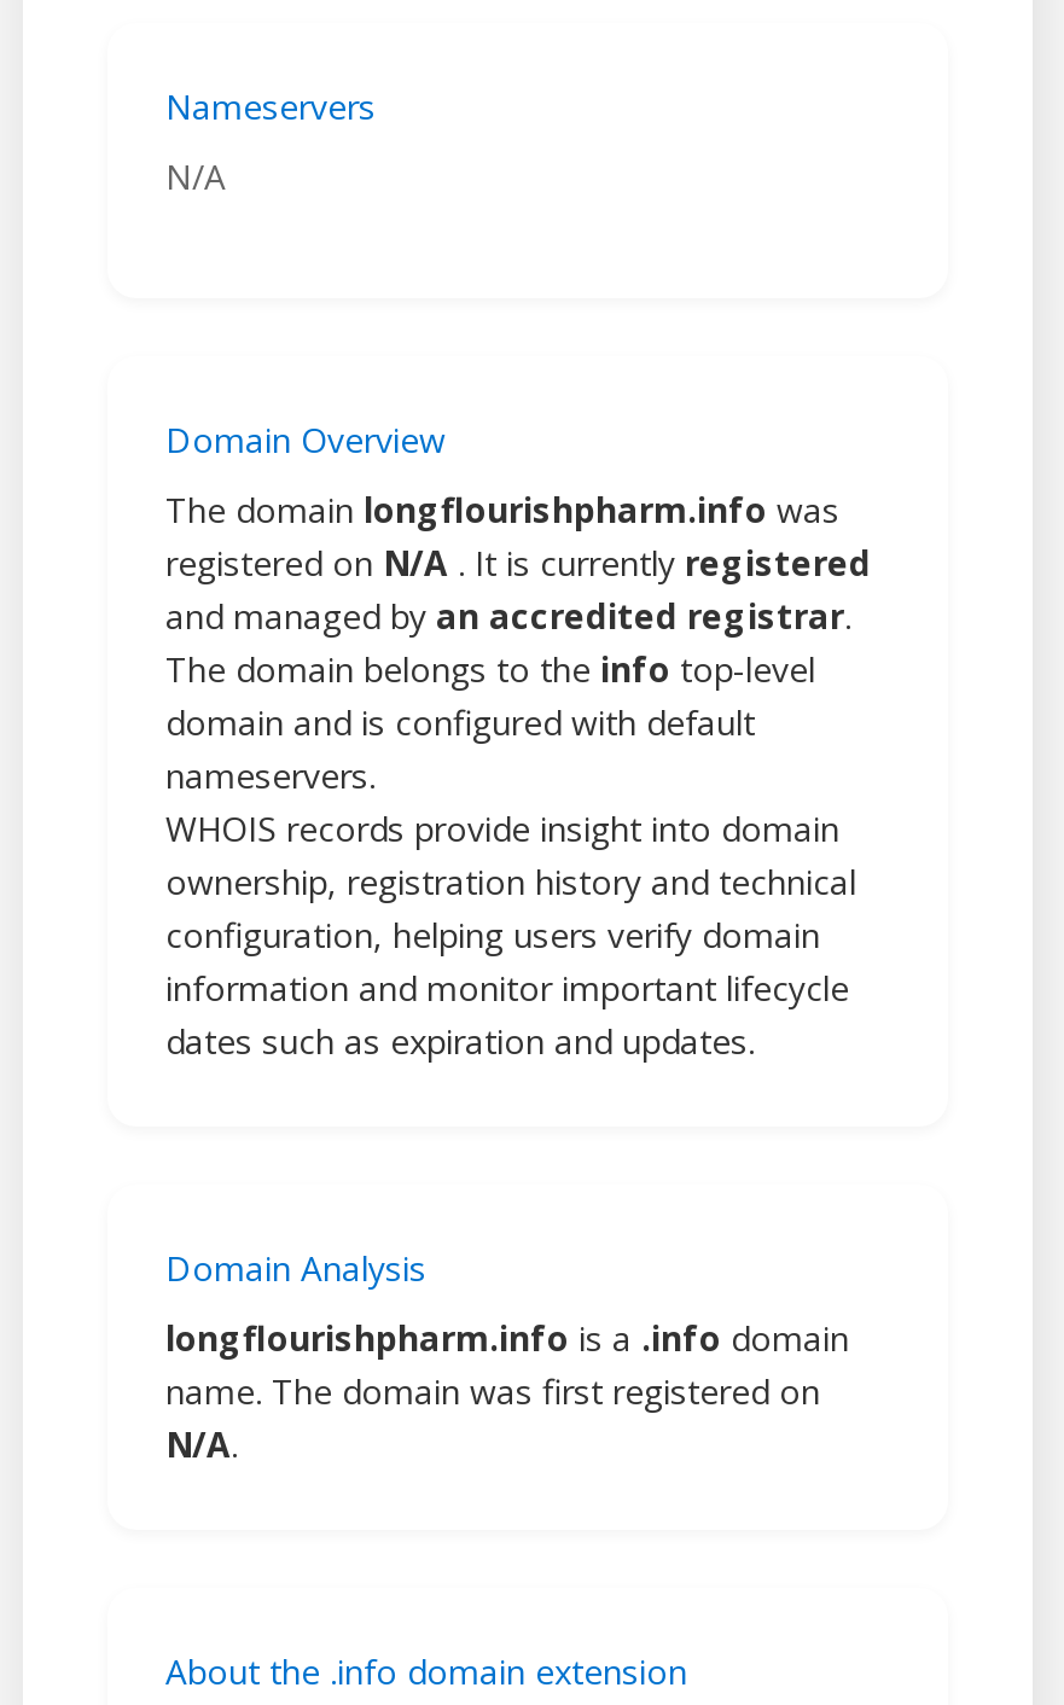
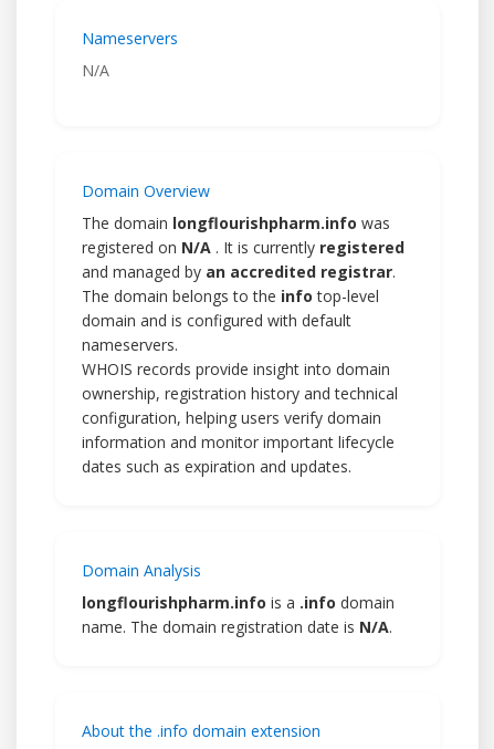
- name. The domain was first registered on
- N/A.
+ name. The domain registration date is N/A.
